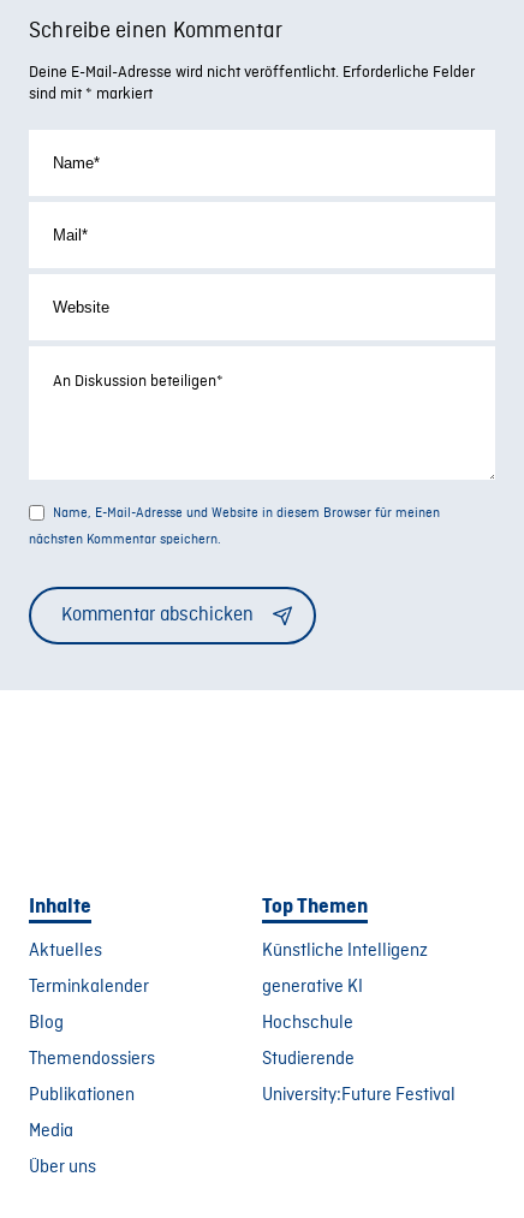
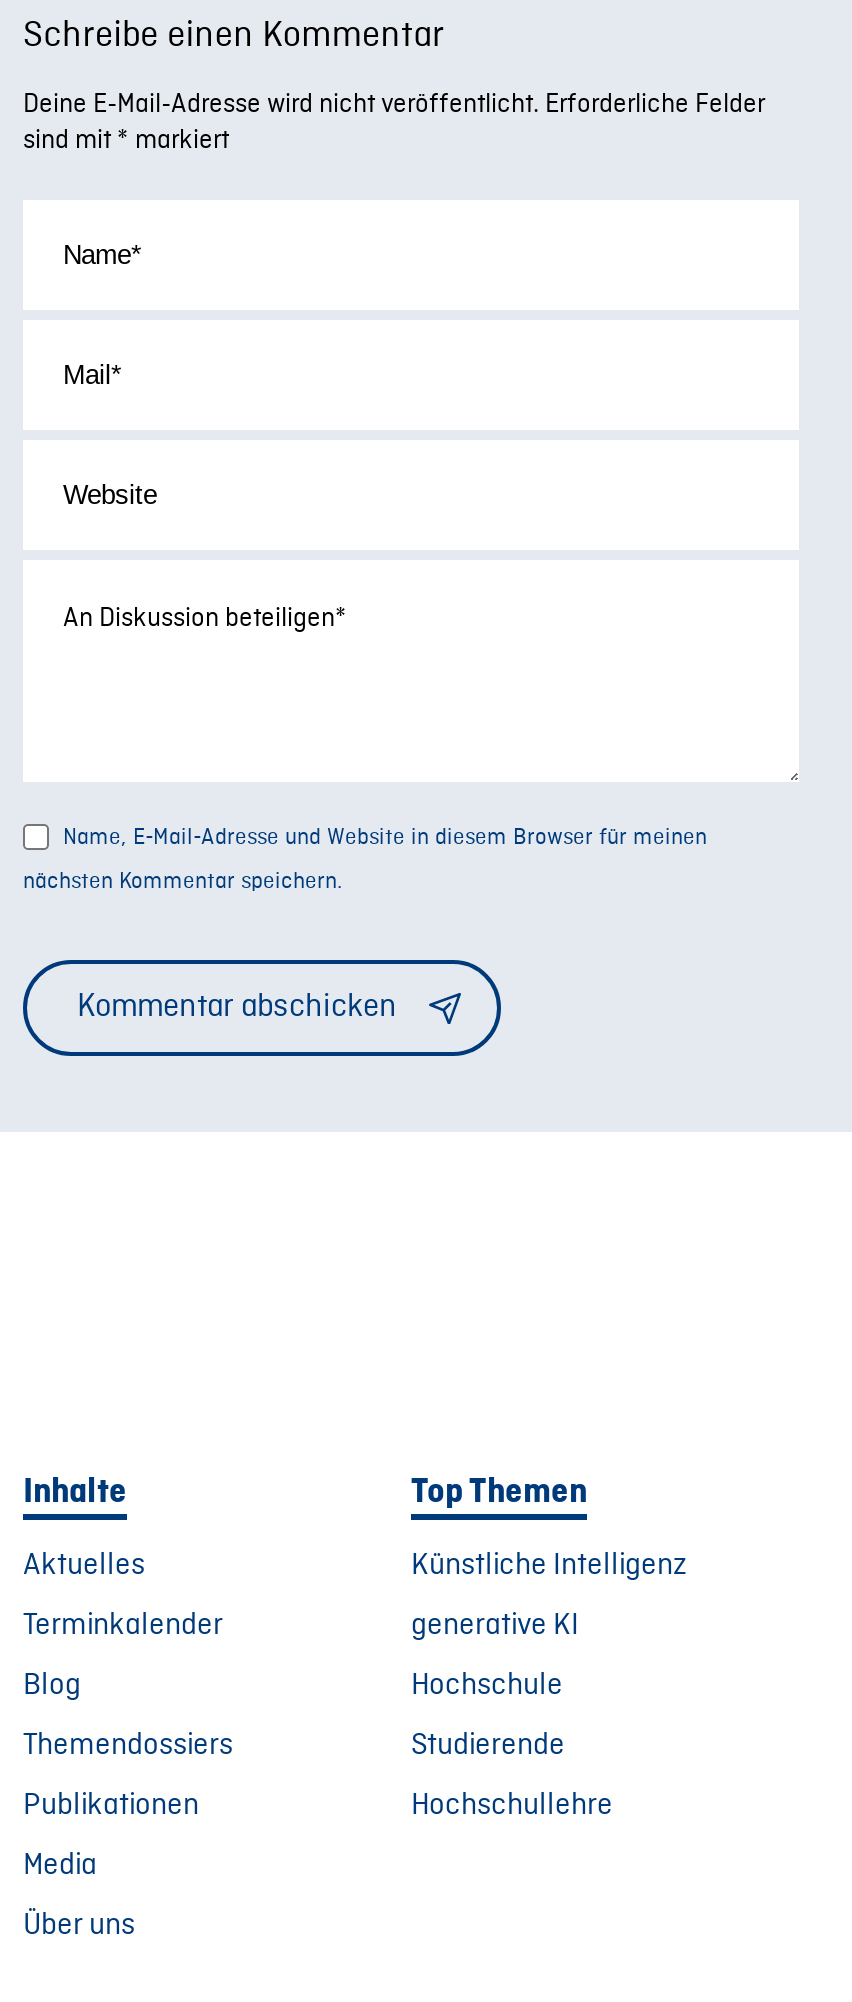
- University:Future Festival
+ Hochschullehre
